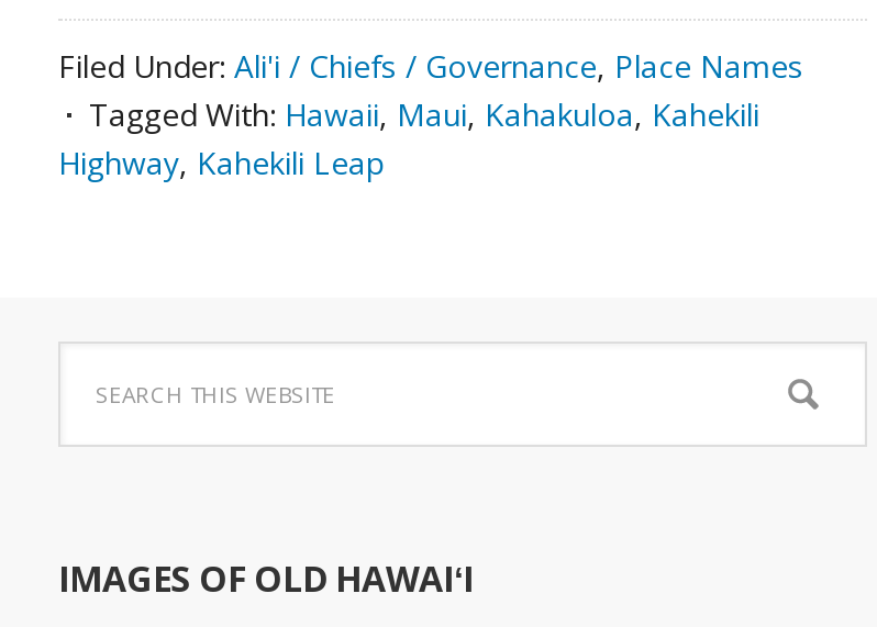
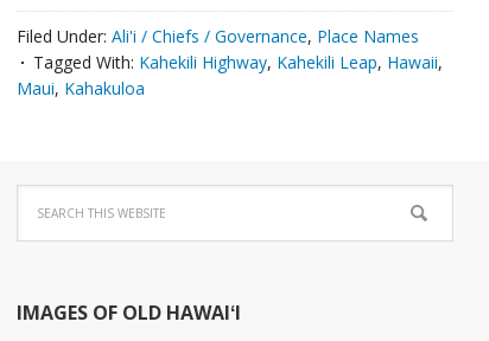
- Tagged With: Hawaii, Maui, Kahakuloa, Kahekili
- Highway, Kahekili Leap
+ Tagged With: Kahekili Highway, Kahekili Leap, Hawaii,
+ Maui, Kahakuloa
